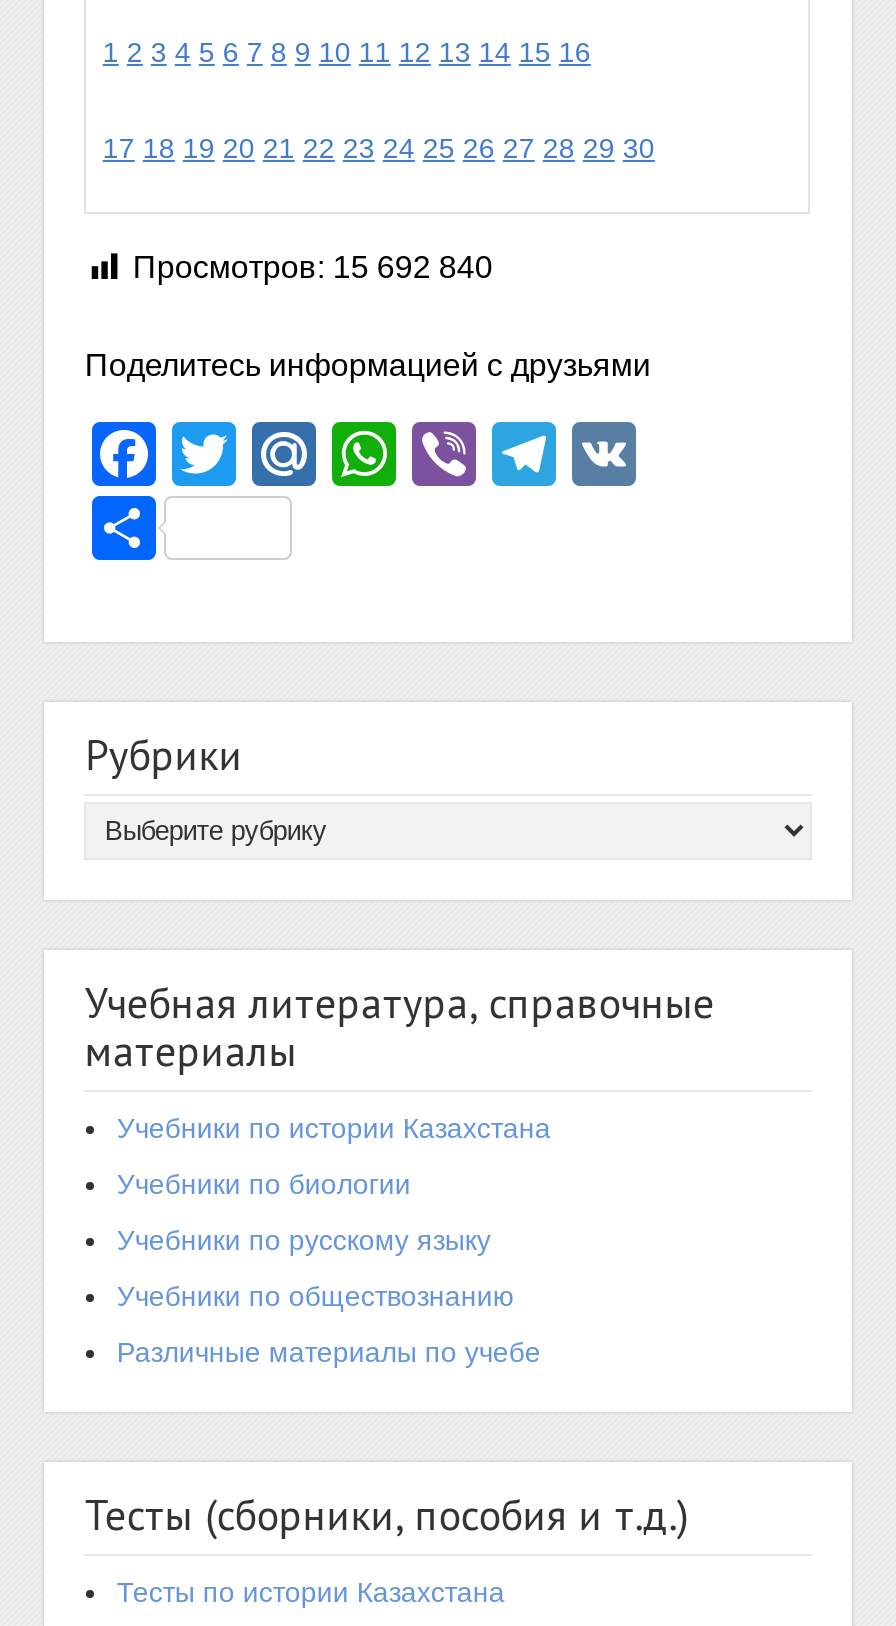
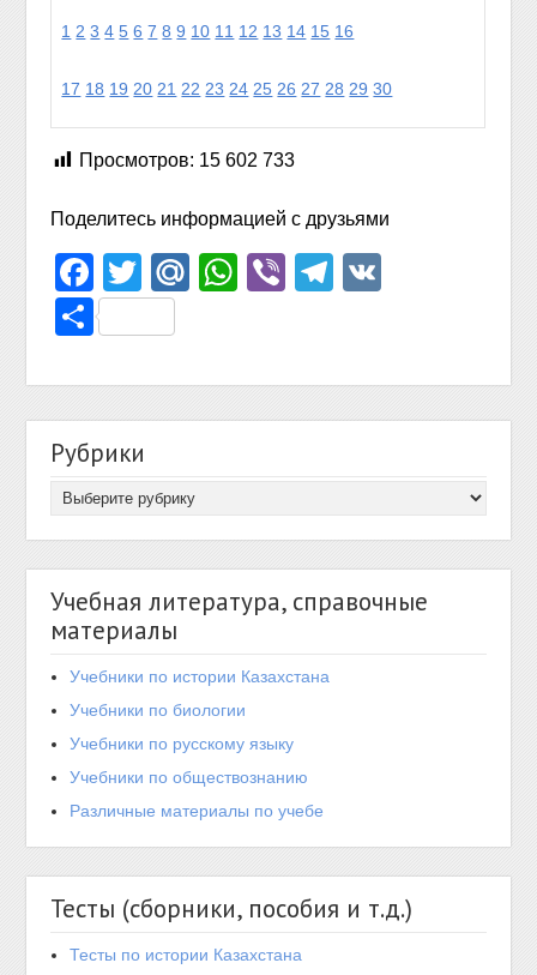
- Просмотров: 15 692 840
+ Просмотров: 15 602 733
